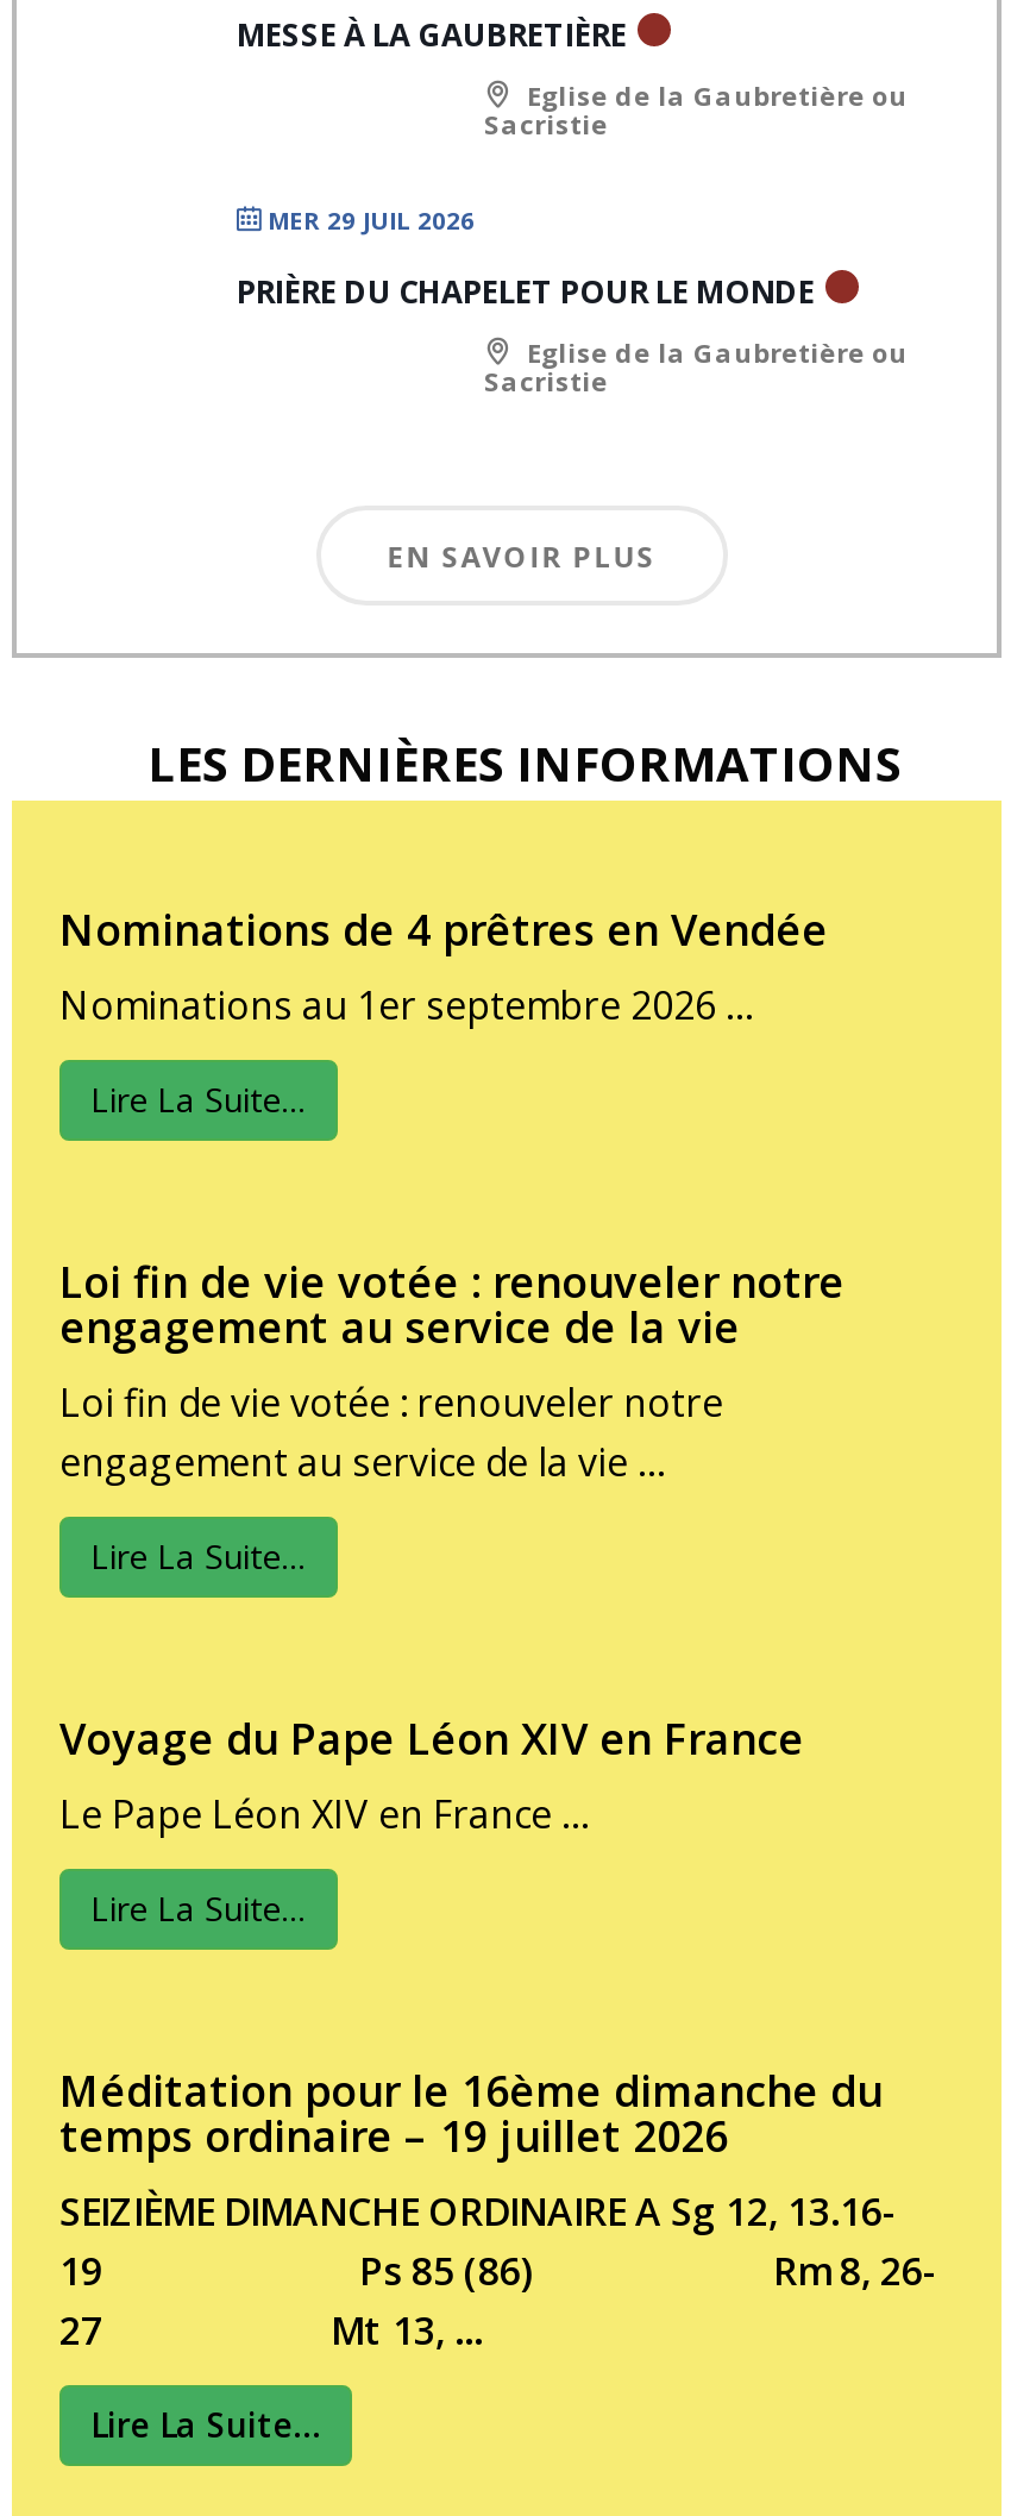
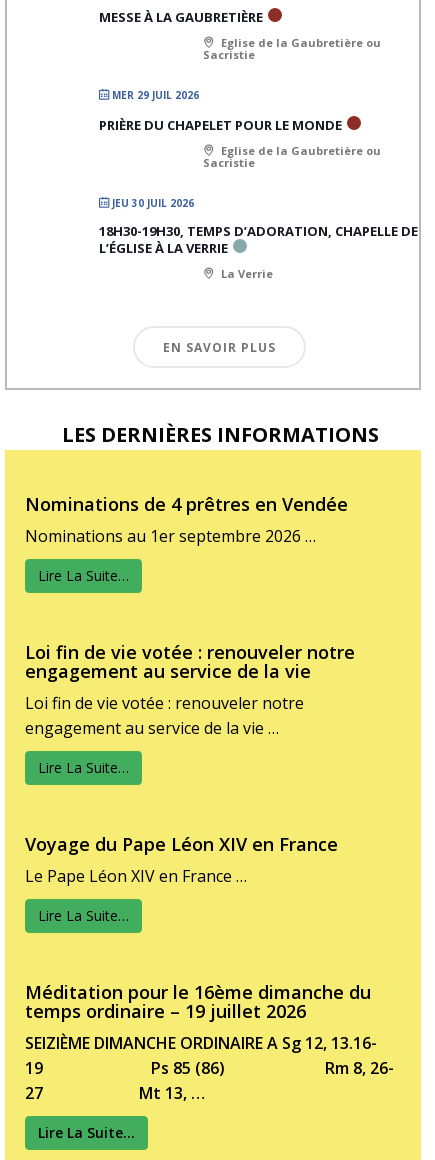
+ JEU 30 JUIL 2026
+ 18H30-19H30, TEMPS D’ADORATION, CHAPELLE DE
+ L’ÉGLISE À LA VERRIE
+ La Verrie
